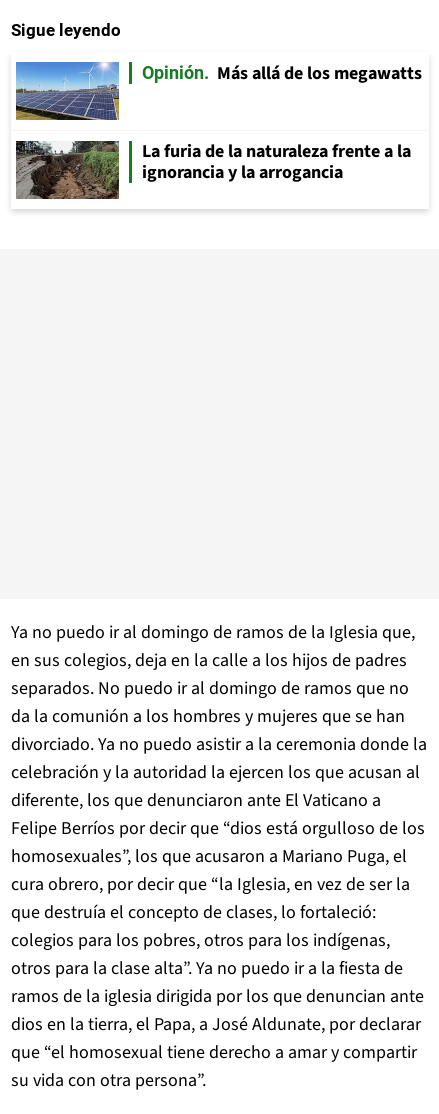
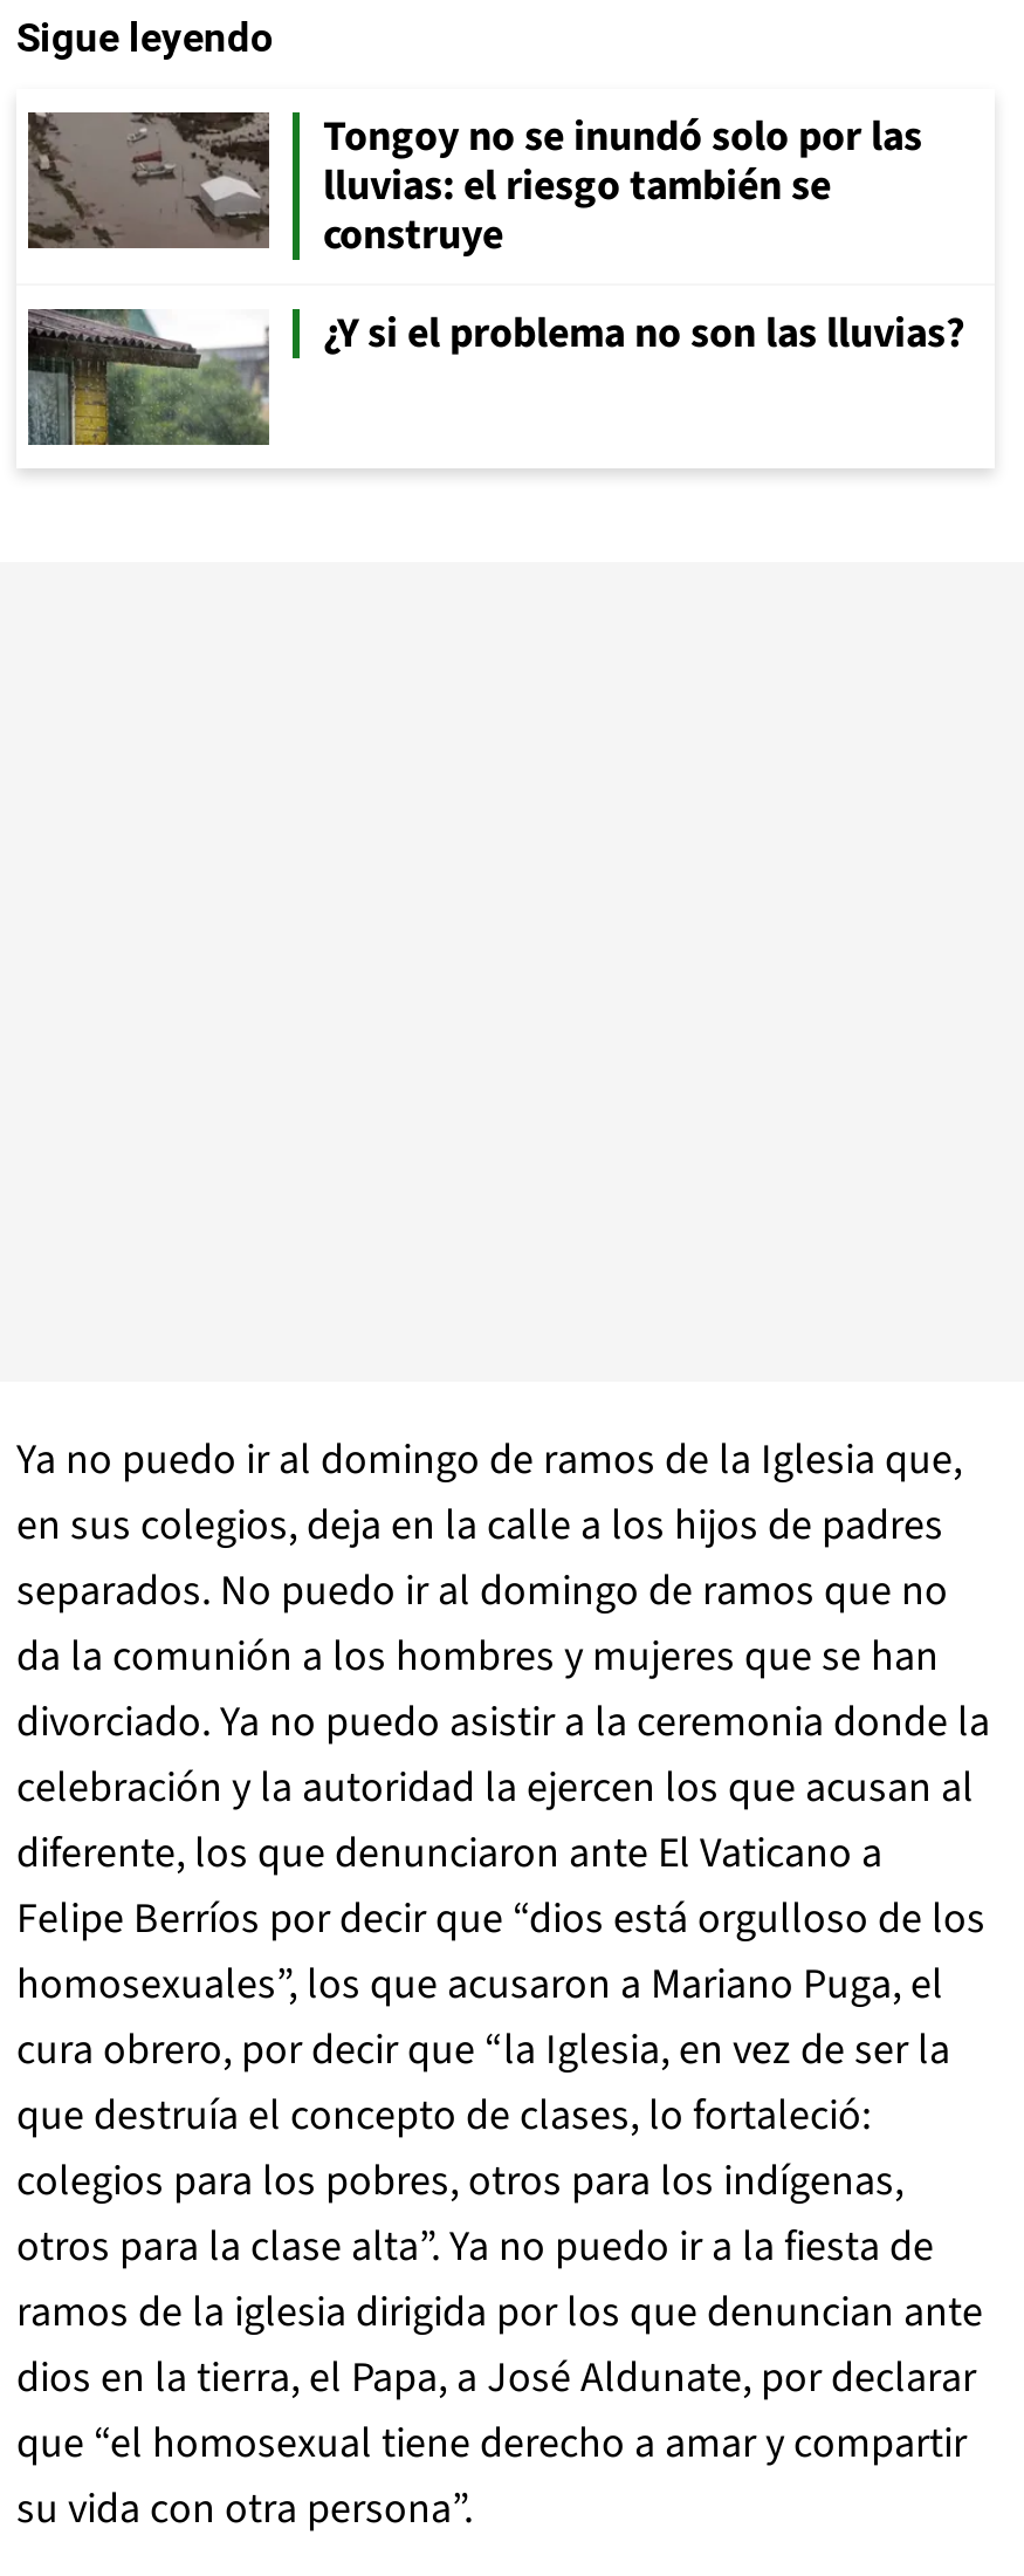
- [image]
- Opinión
- Más allá de los megawatts
+ [image]
+ Tongoy no se inundó solo por las
+ lluvias: el riesgo también se
+ construye

- [image]
- La furia de la naturaleza frente a la
- ignorancia y la arrogancia
+ [image]
+ ¿Y si el problema no son las lluvias?
